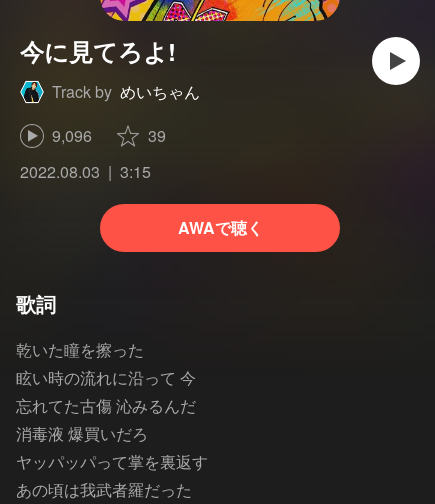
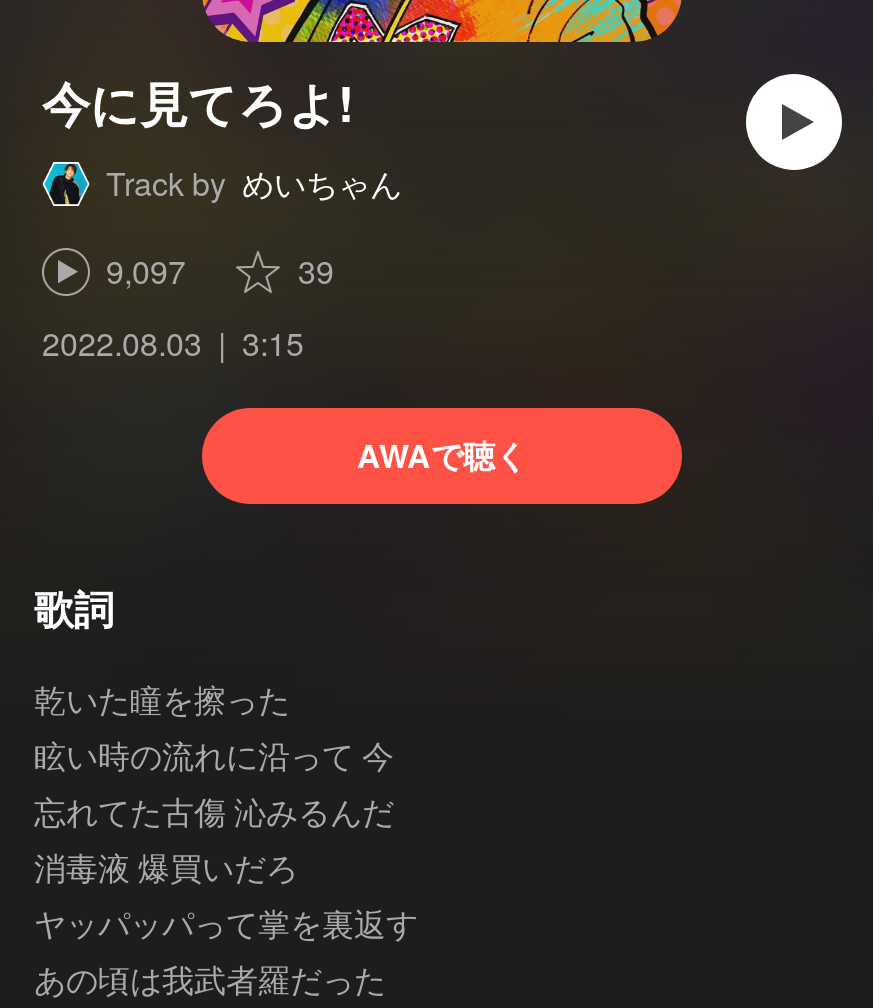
- 9,096
+ 9,097
